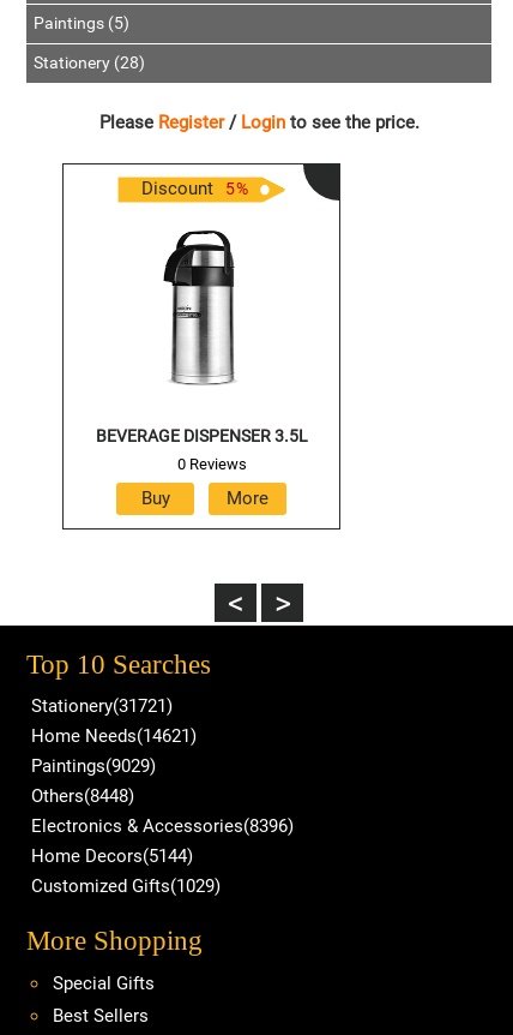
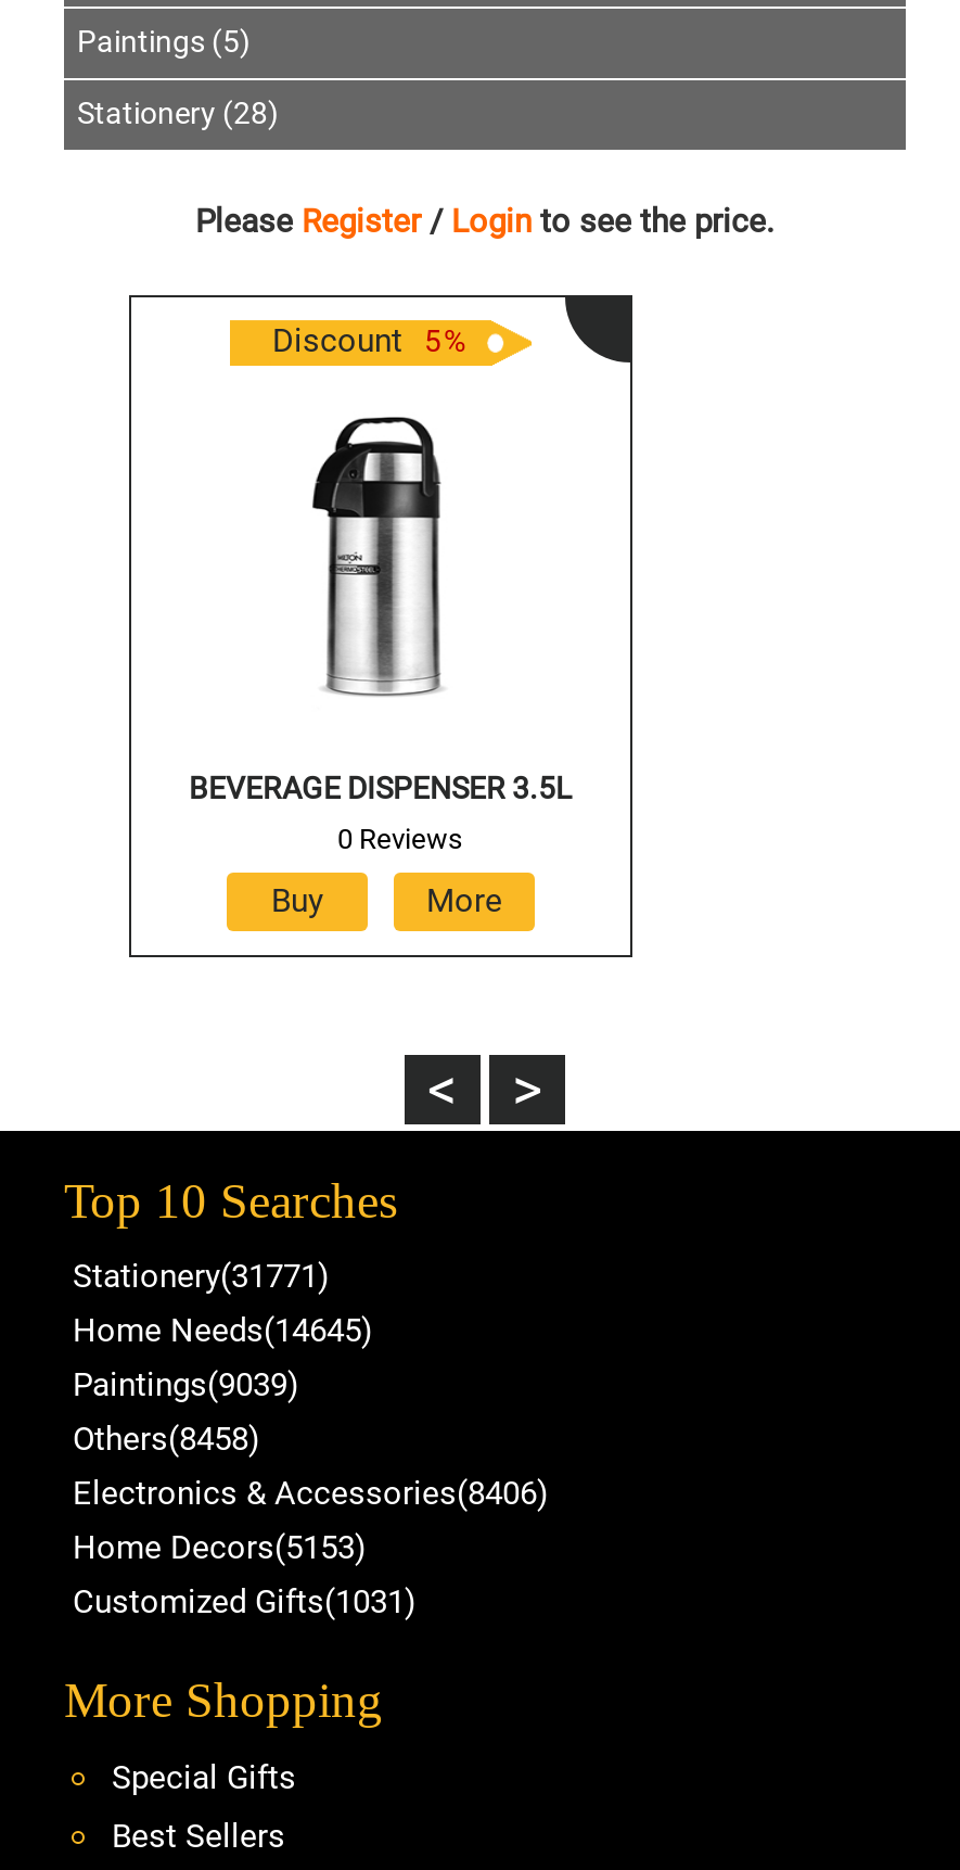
- Stationery(31721)
- Home Needs(14621)
- Paintings(9029)
- Others(8448)
- Electronics & Accessories(8396)
- Home Decors(5144)
- Customized Gifts(1029)
+ Stationery(31771)
+ Home Needs(14645)
+ Paintings(9039)
+ Others(8458)
+ Electronics & Accessories(8406)
+ Home Decors(5153)
+ Customized Gifts(1031)
